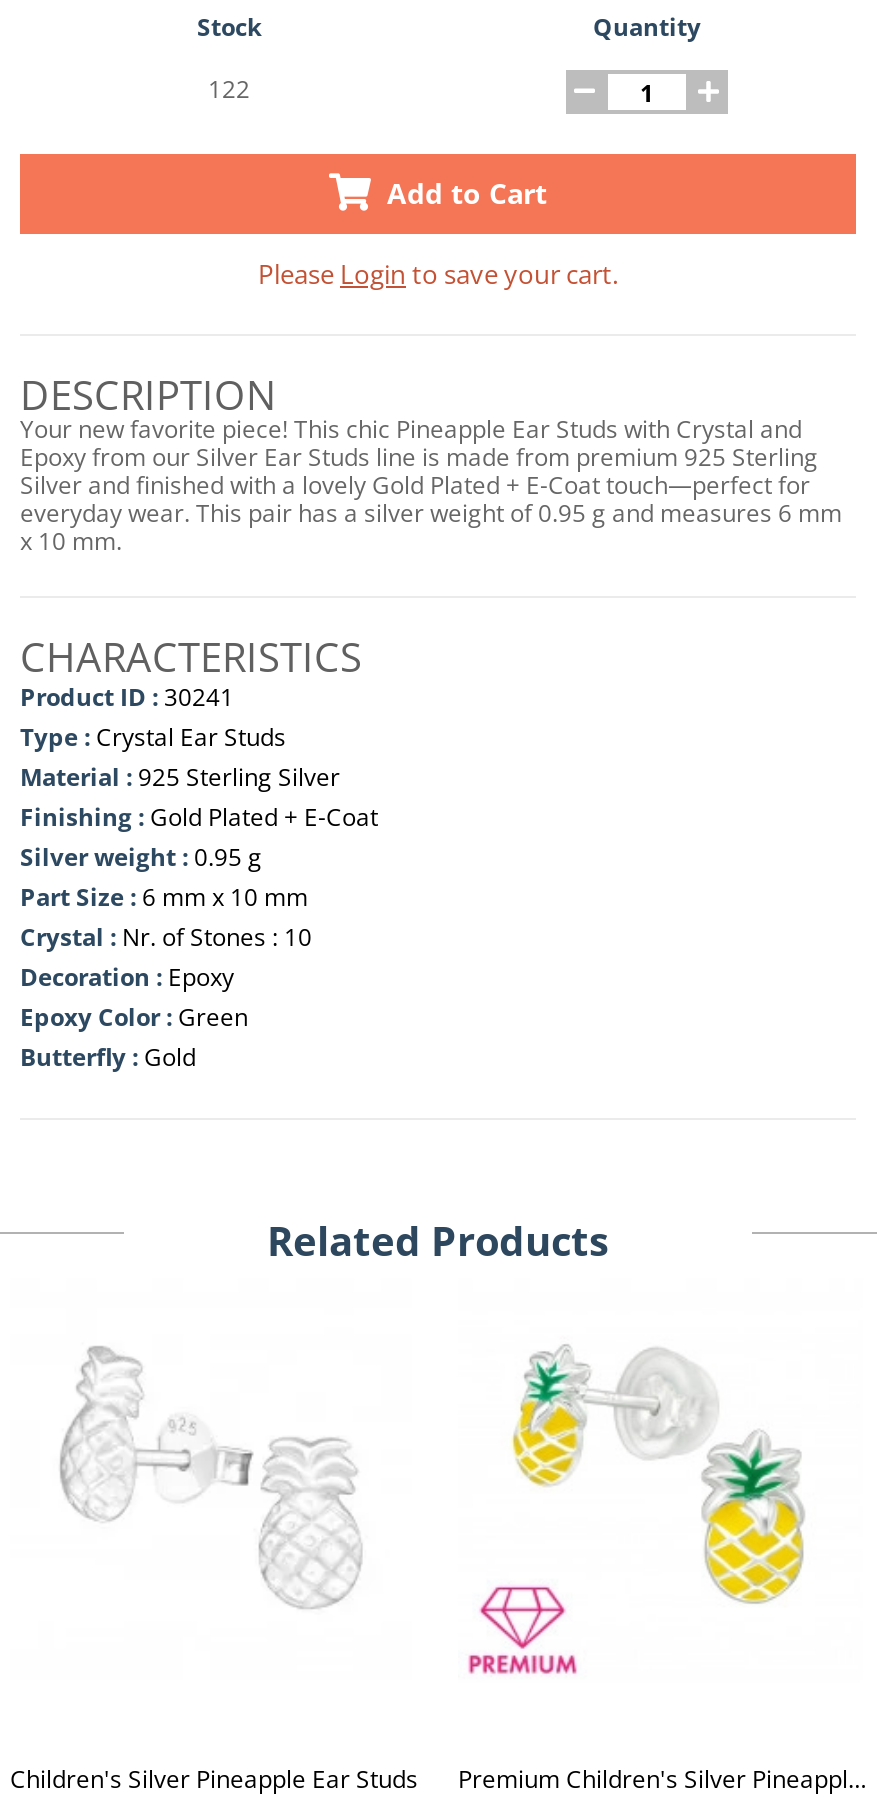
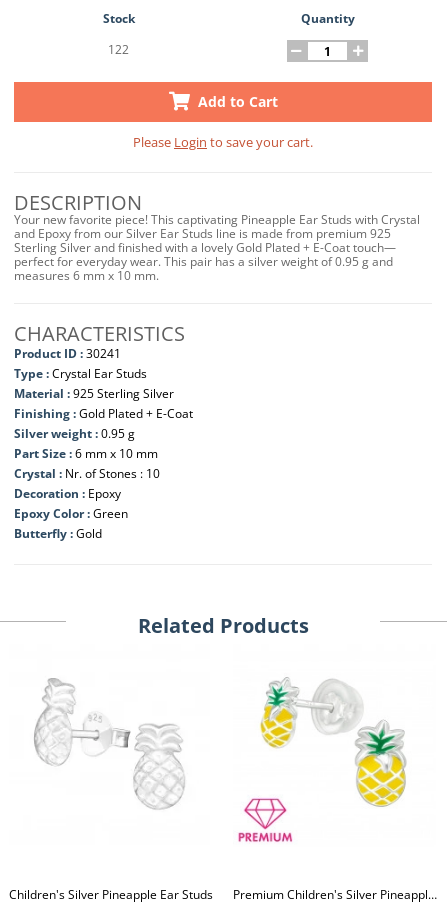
- Your new favorite piece! This chic Pineapple Ear Studs with Crystal and
- Epoxy from our Silver Ear Studs line is made from premium 925 Sterling
- Silver and finished with a lovely Gold Plated + E-Coat touch—perfect for
- everyday wear. This pair has a silver weight of 0.95 g and measures 6 mm
- x 10 mm.
+ Your new favorite piece! This captivating Pineapple Ear Studs with Crystal
+ and Epoxy from our Silver Ear Studs line is made from premium 925
+ Sterling Silver and finished with a lovely Gold Plated + E-Coat touch—
+ perfect for everyday wear. This pair has a silver weight of 0.95 g and
+ measures 6 mm x 10 mm.
